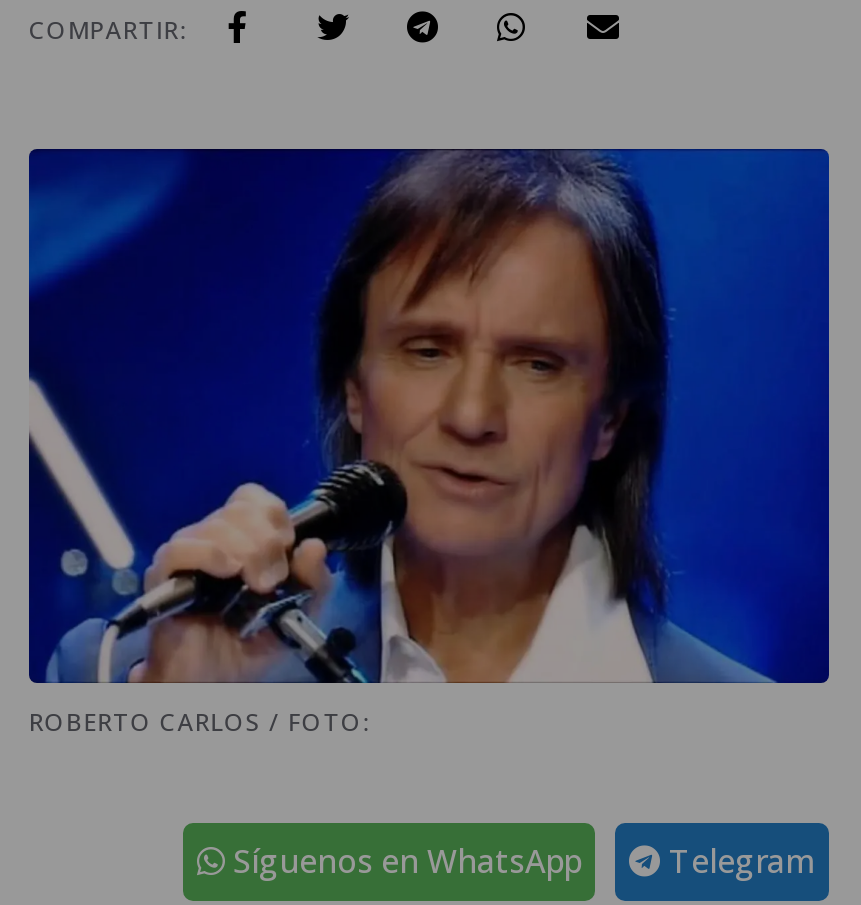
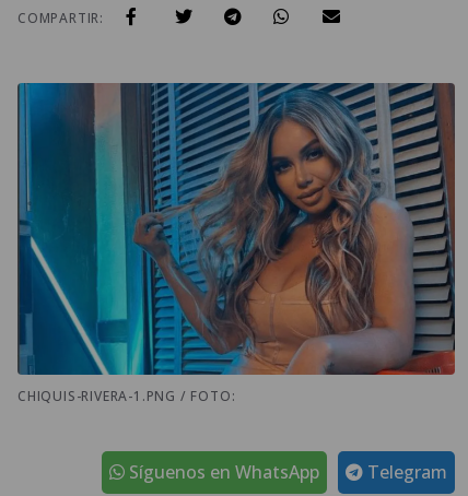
- [image]
- ROBERTO CARLOS / FOTO:
+ [image]
+ CHIQUIS-RIVERA-1.PNG / FOTO:
